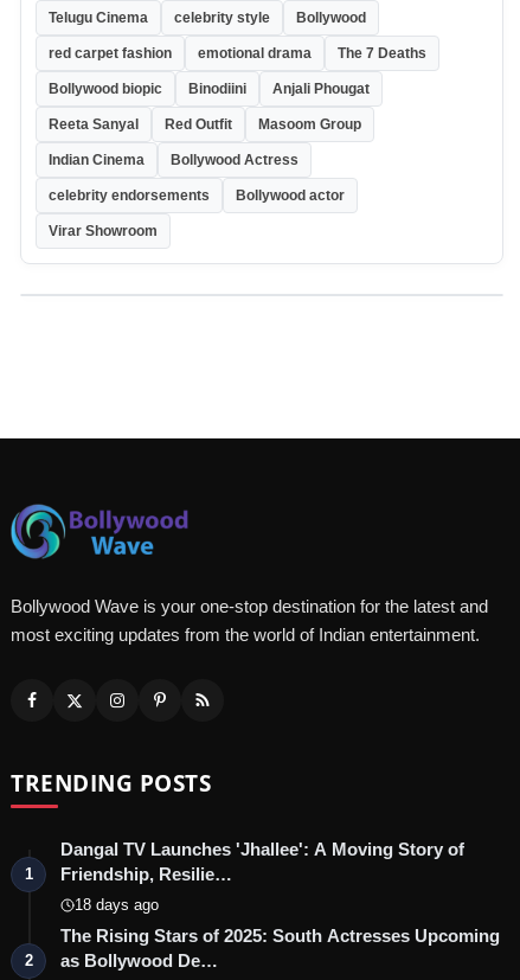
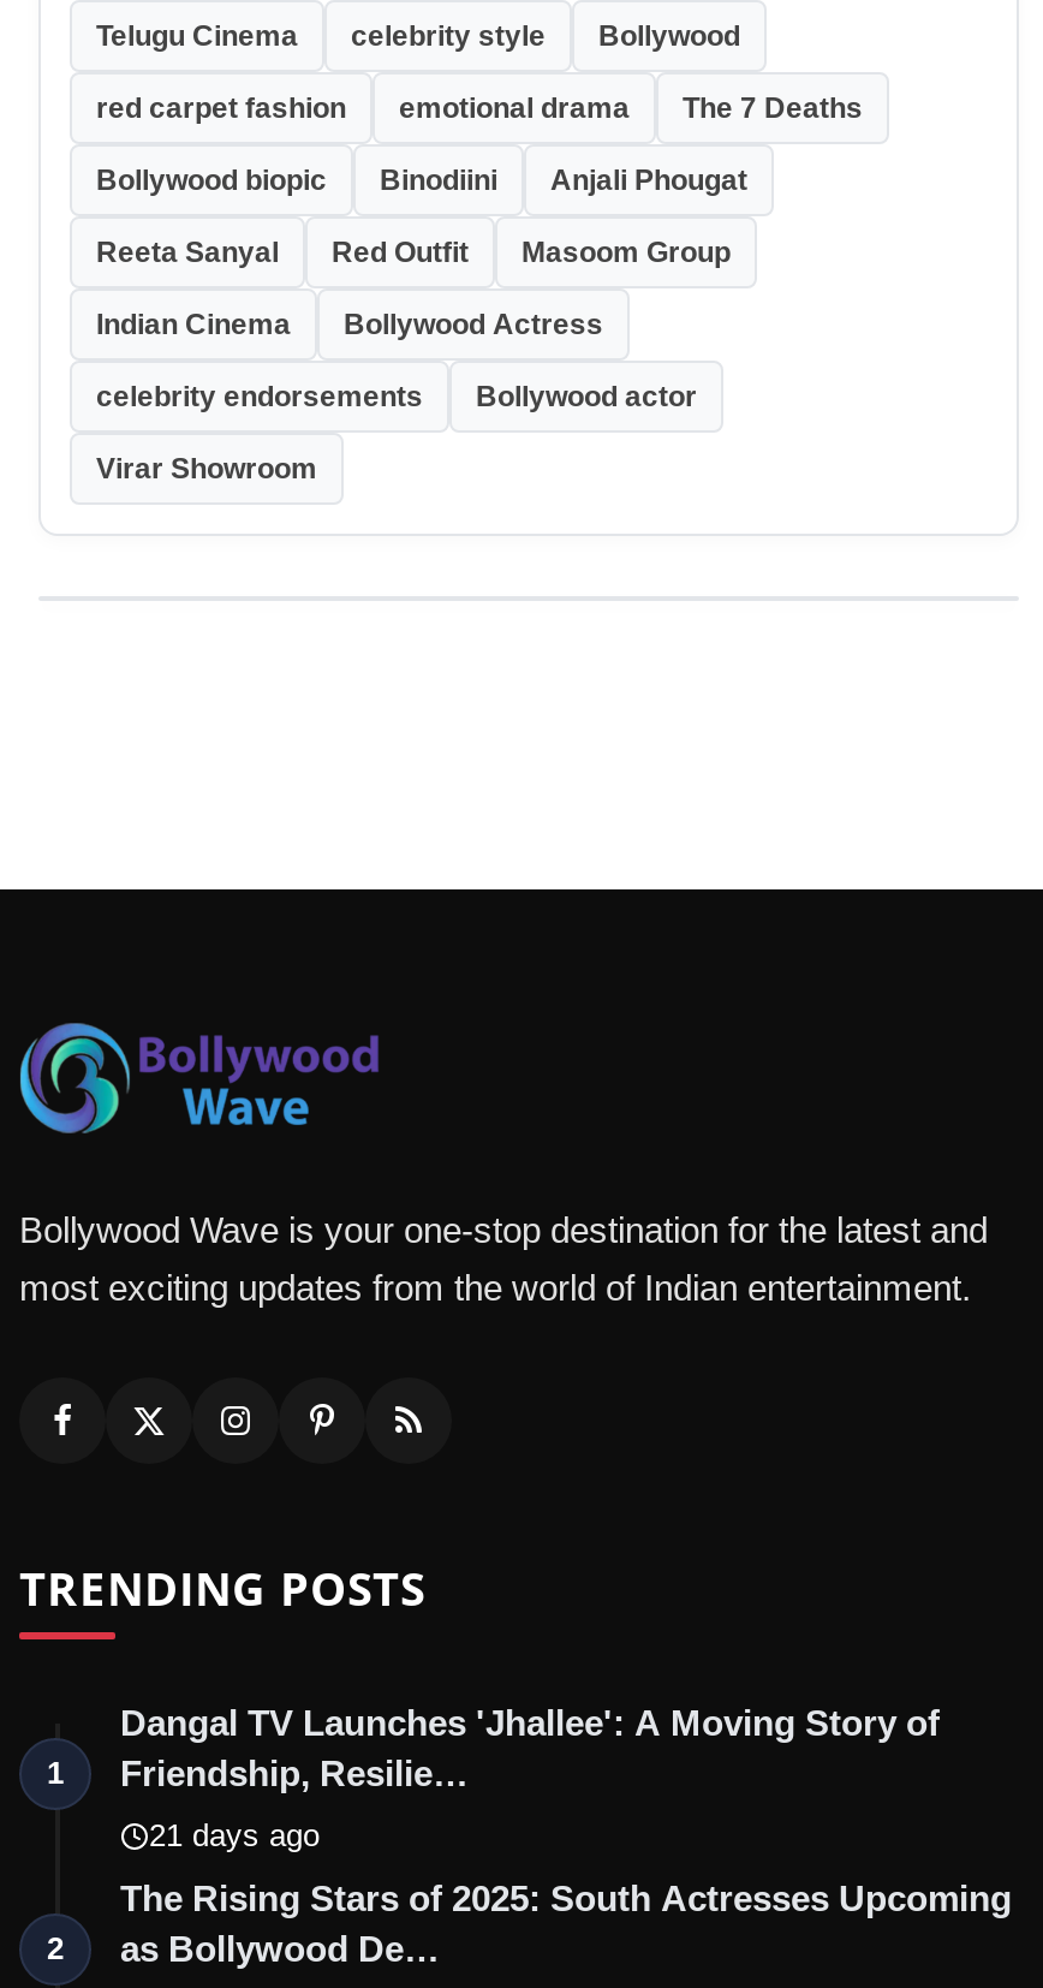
- 18 days ago
+ 21 days ago
